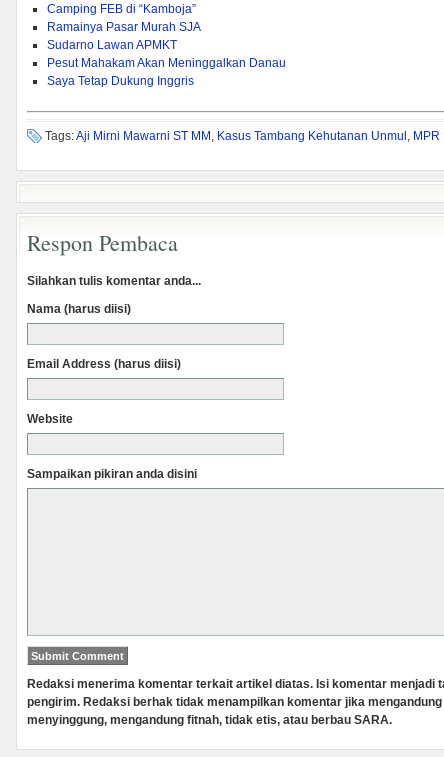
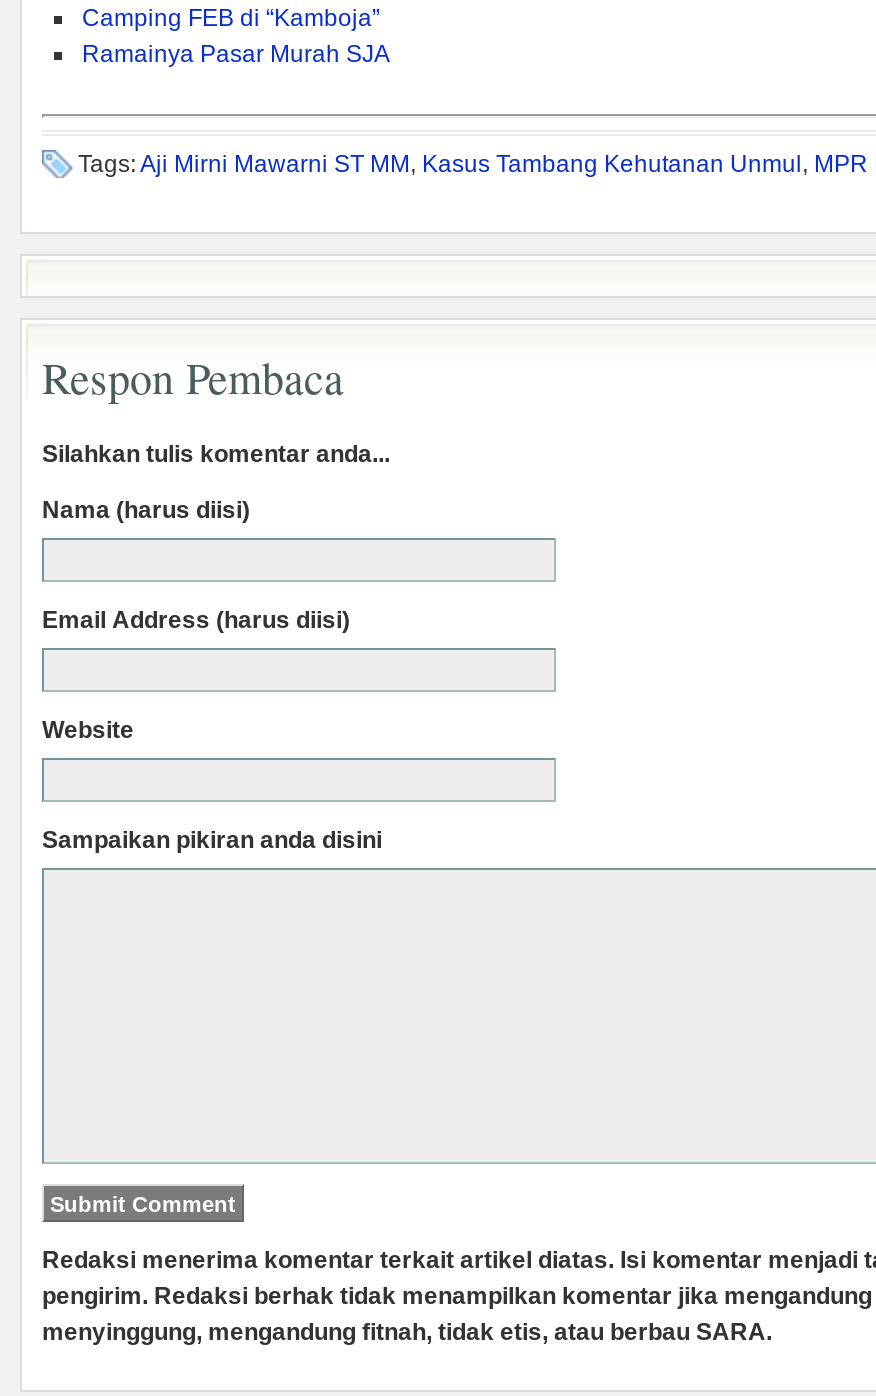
- Sudarno Lawan APMKT
- Pesut Mahakam Akan Meninggalkan Danau
- Saya Tetap Dukung Inggris
